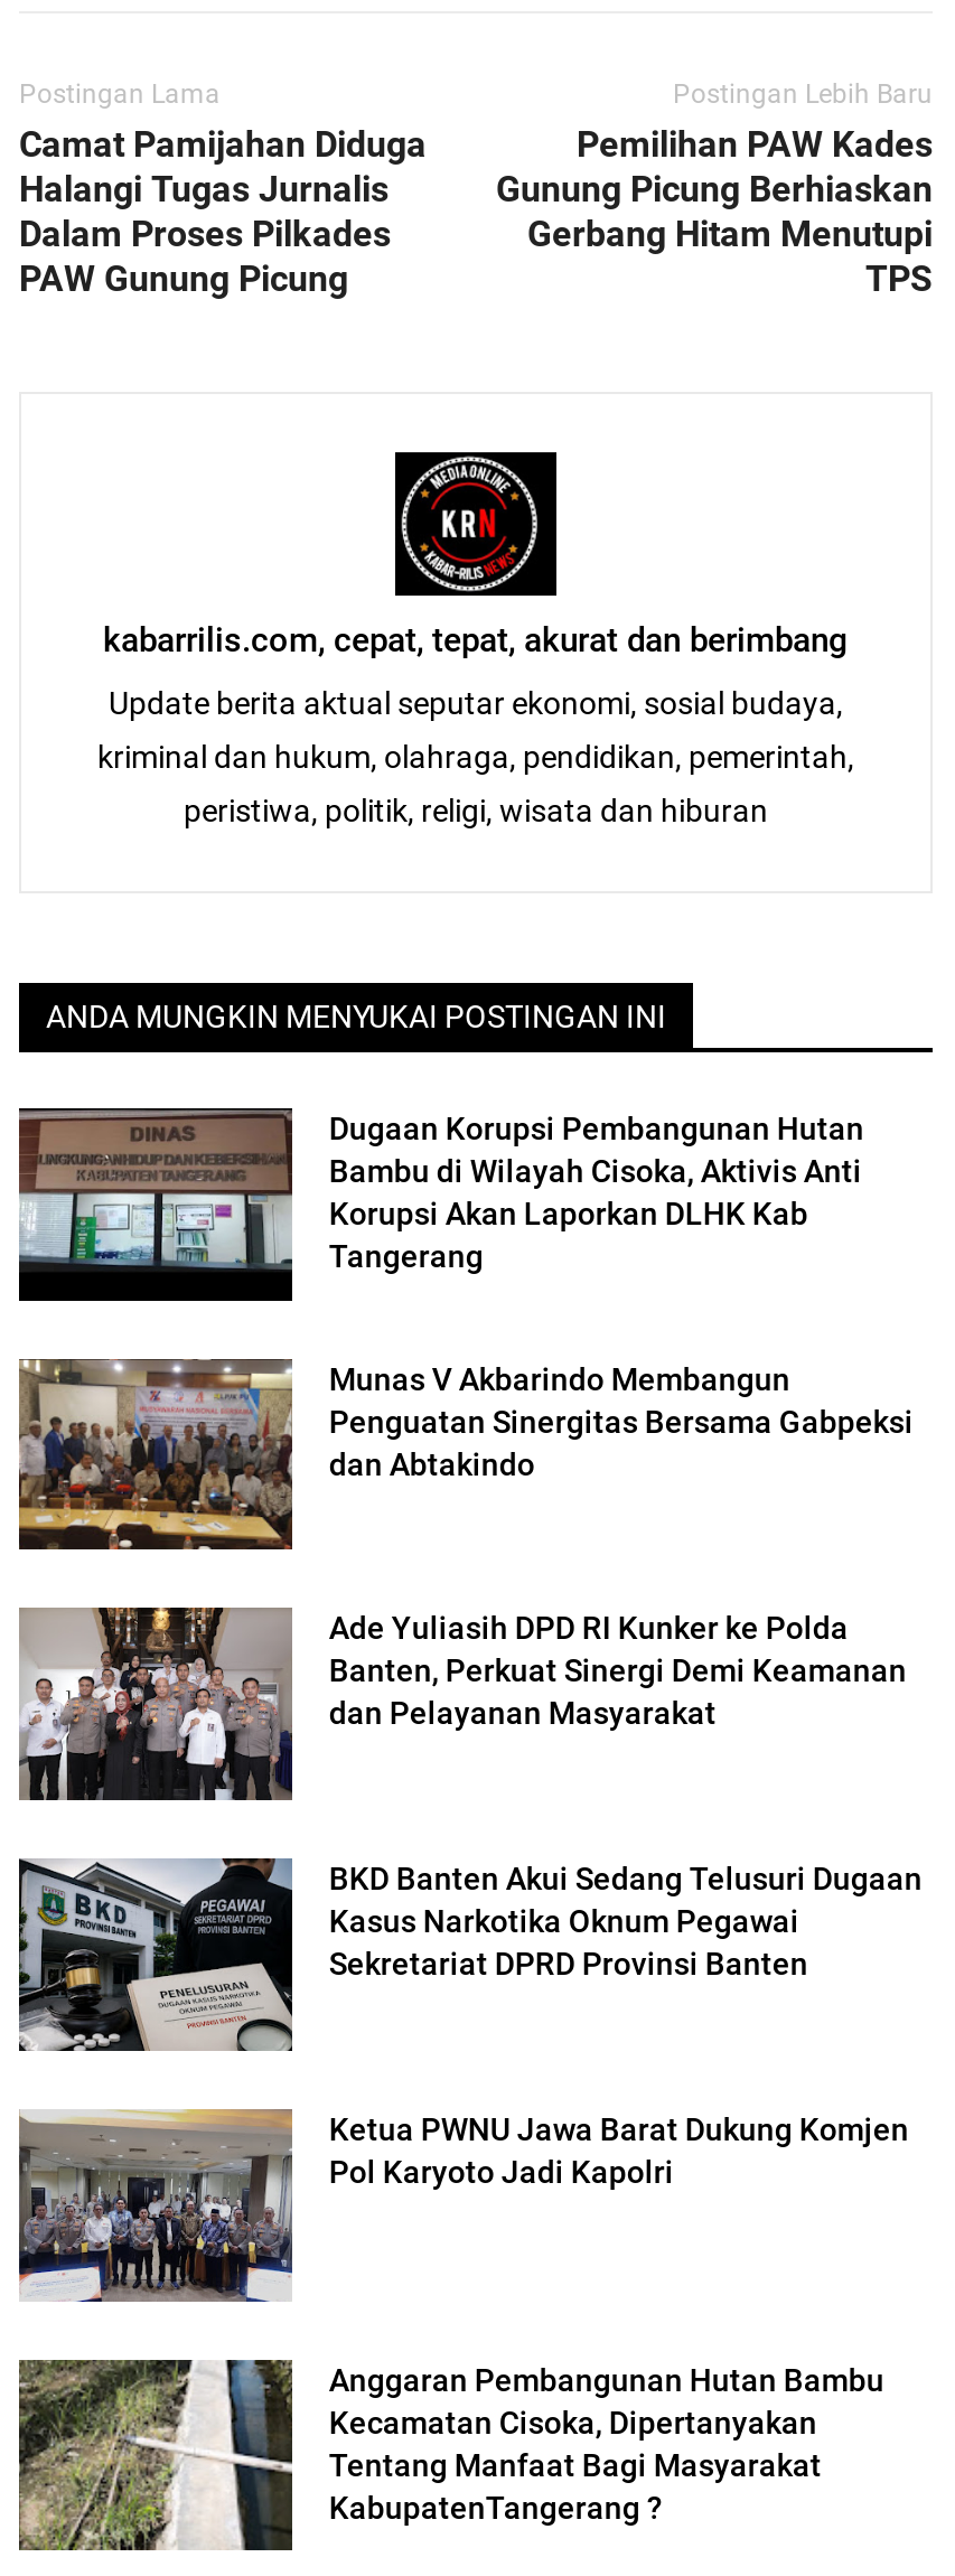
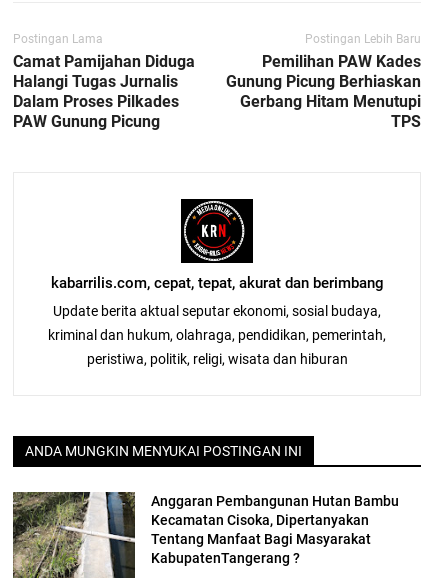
- [image]
- Dugaan Korupsi Pembangunan Hutan
- Bambu di Wilayah Cisoka, Aktivis Anti
- Korupsi Akan Laporkan DLHK Kab
- Tangerang
- Munas V Akbarindo Membangun
- Penguatan Sinergitas Bersama Gabpeksi
- dan Abtakindo

- [image]

- [image]
- Ade Yuliasih DPD RI Kunker ke Polda
- Banten, Perkuat Sinergi Demi Keamanan
- dan Pelayanan Masyarakat

- [image]
- BKD Banten Akui Sedang Telusuri Dugaan
- Kasus Narkotika Oknum Pegawai
- Sekretariat DPRD Provinsi Banten

- [image]
- Ketua PWNU Jawa Barat Dukung Komjen
- Pol Karyoto Jadi Kapolri
